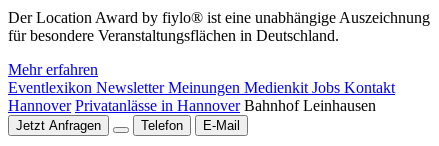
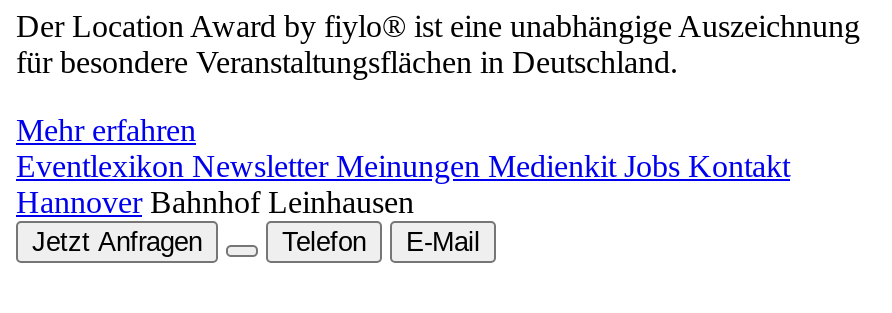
- Hannover Privatanlässe in Hannover Bahnhof Leinhausen
+ Hannover Bahnhof Leinhausen
